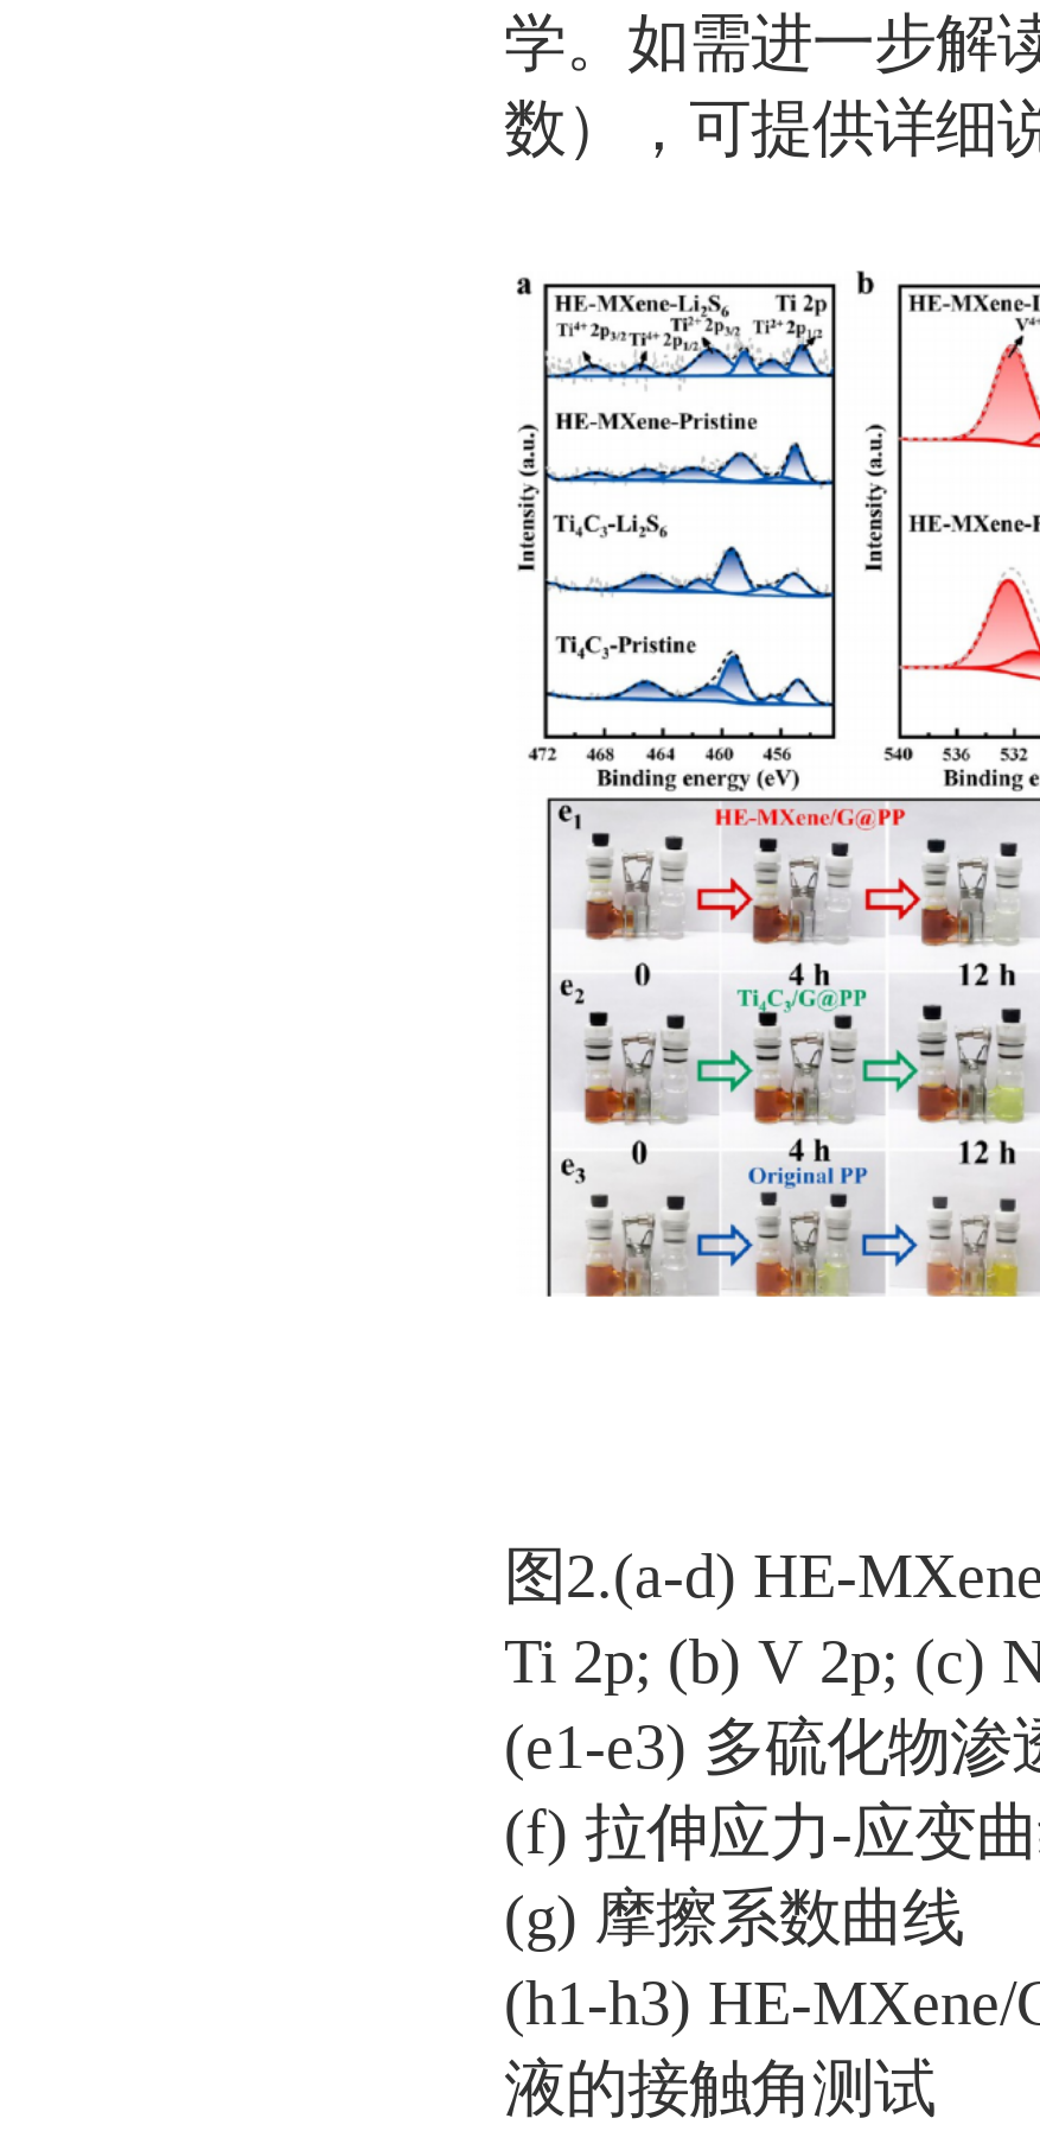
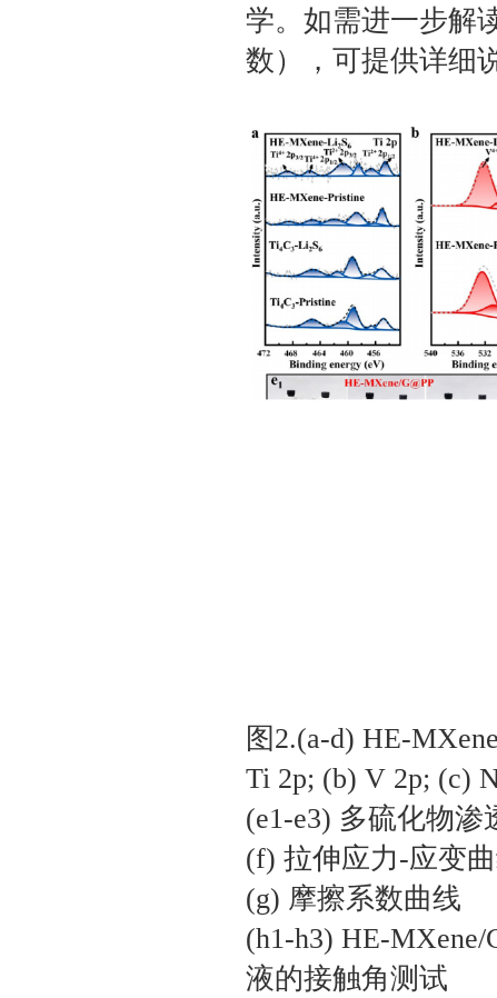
- [image]
